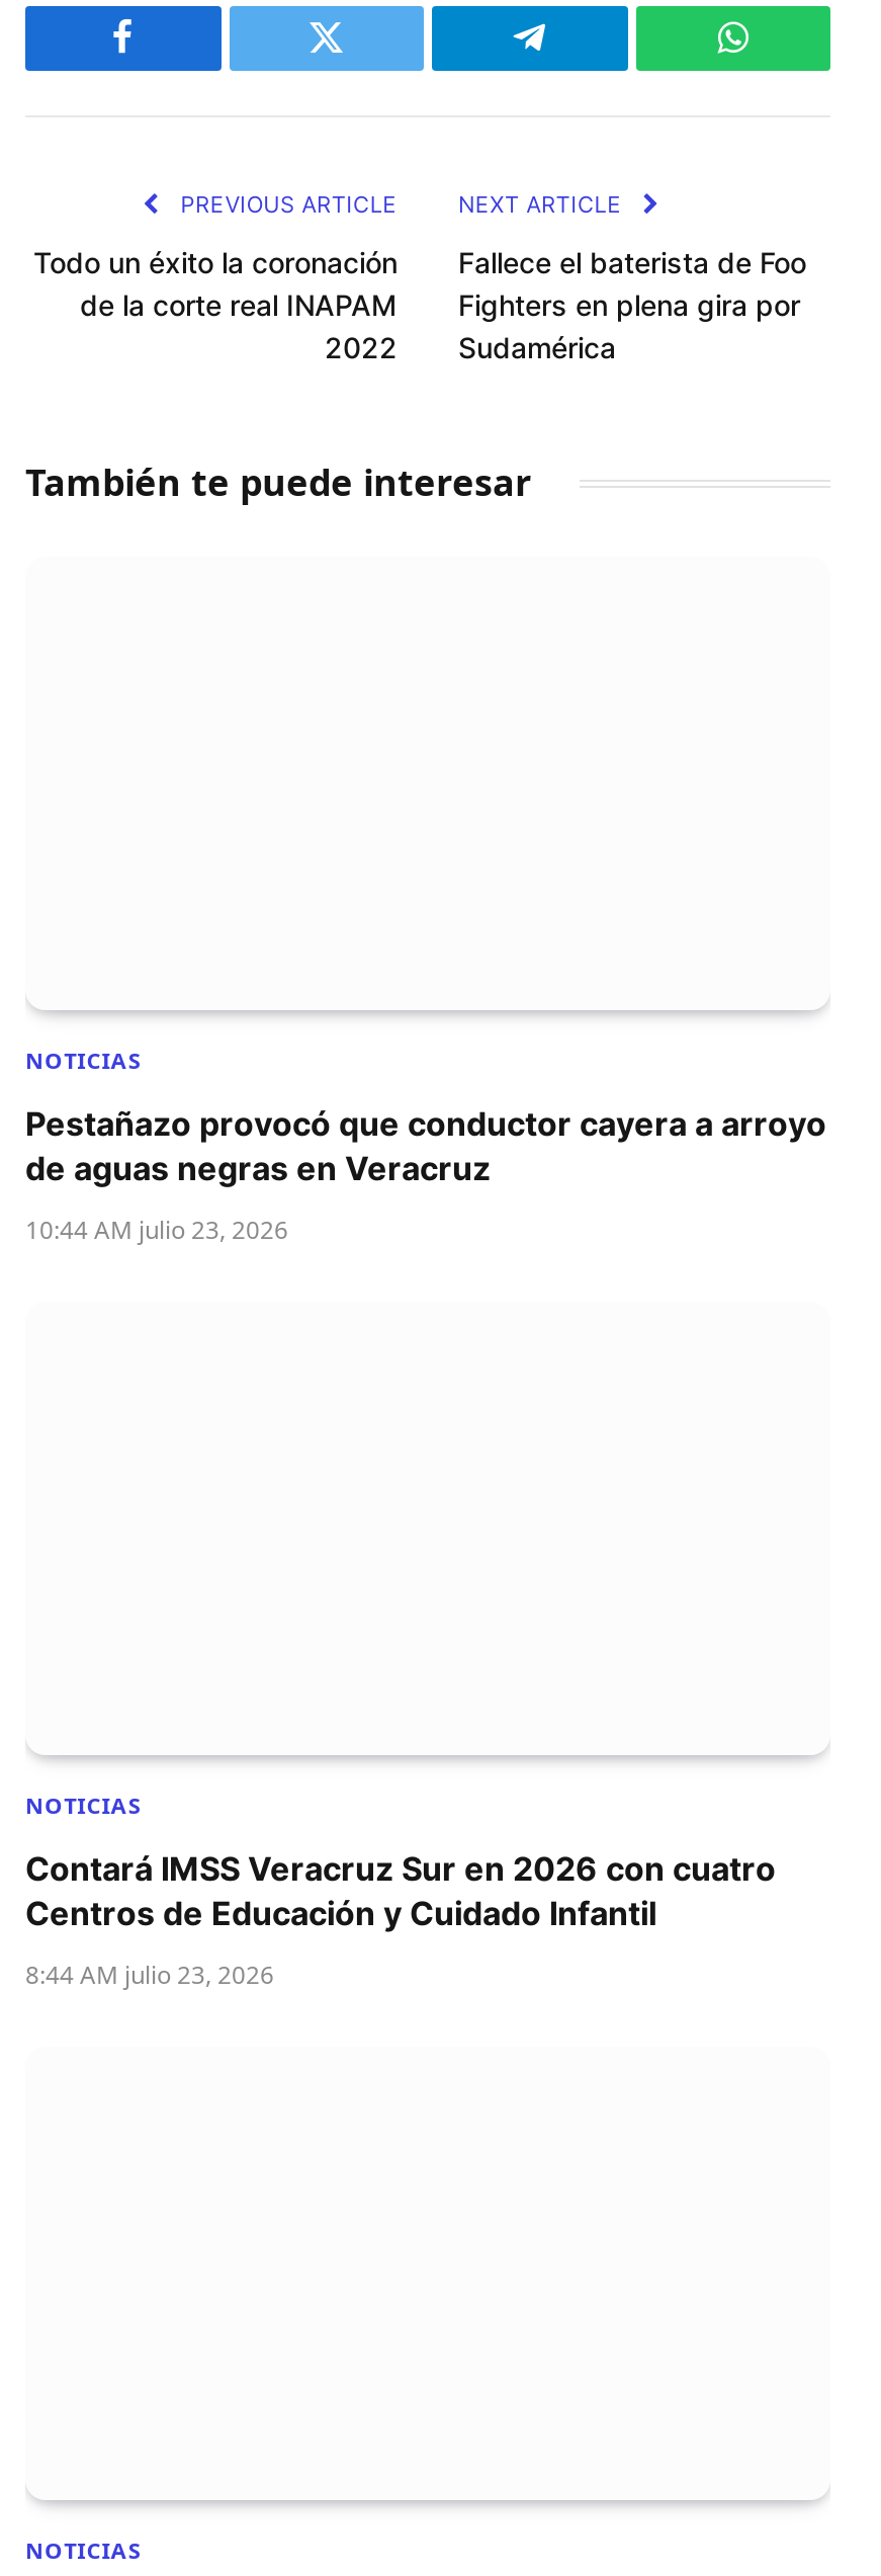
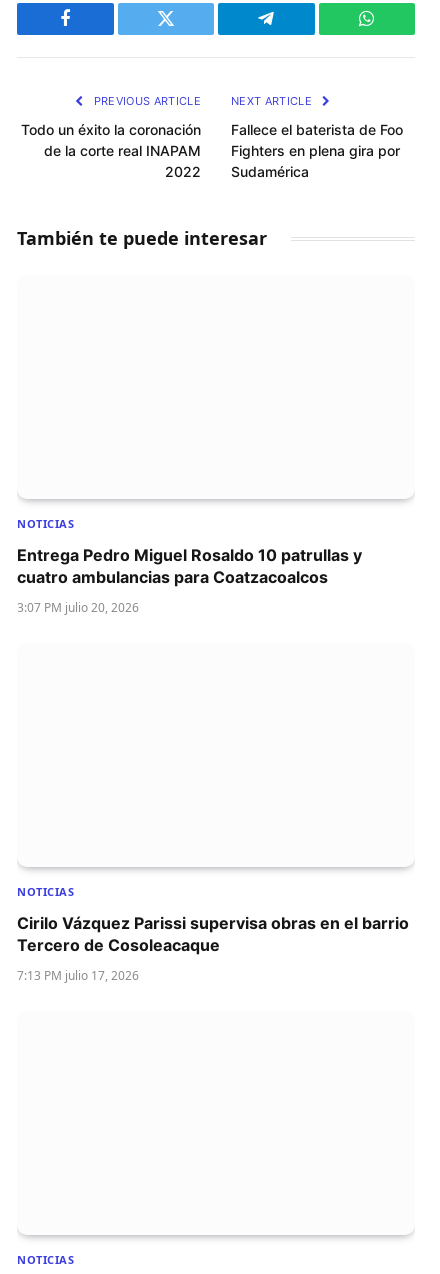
- Pestañazo provocó que conductor cayera a arroyo
- de aguas negras en Veracruz
+ Entrega Pedro Miguel Rosaldo 10 patrullas y
+ cuatro ambulancias para Coatzacoalcos

- 10:44 AM julio 23, 2026
+ 3:07 PM julio 20, 2026

- Contará IMSS Veracruz Sur en 2026 con cuatro
- Centros de Educación y Cuidado Infantil
+ Cirilo Vázquez Parissi supervisa obras en el barrio
+ Tercero de Cosoleacaque

- 8:44 AM julio 23, 2026
+ 7:13 PM julio 17, 2026
